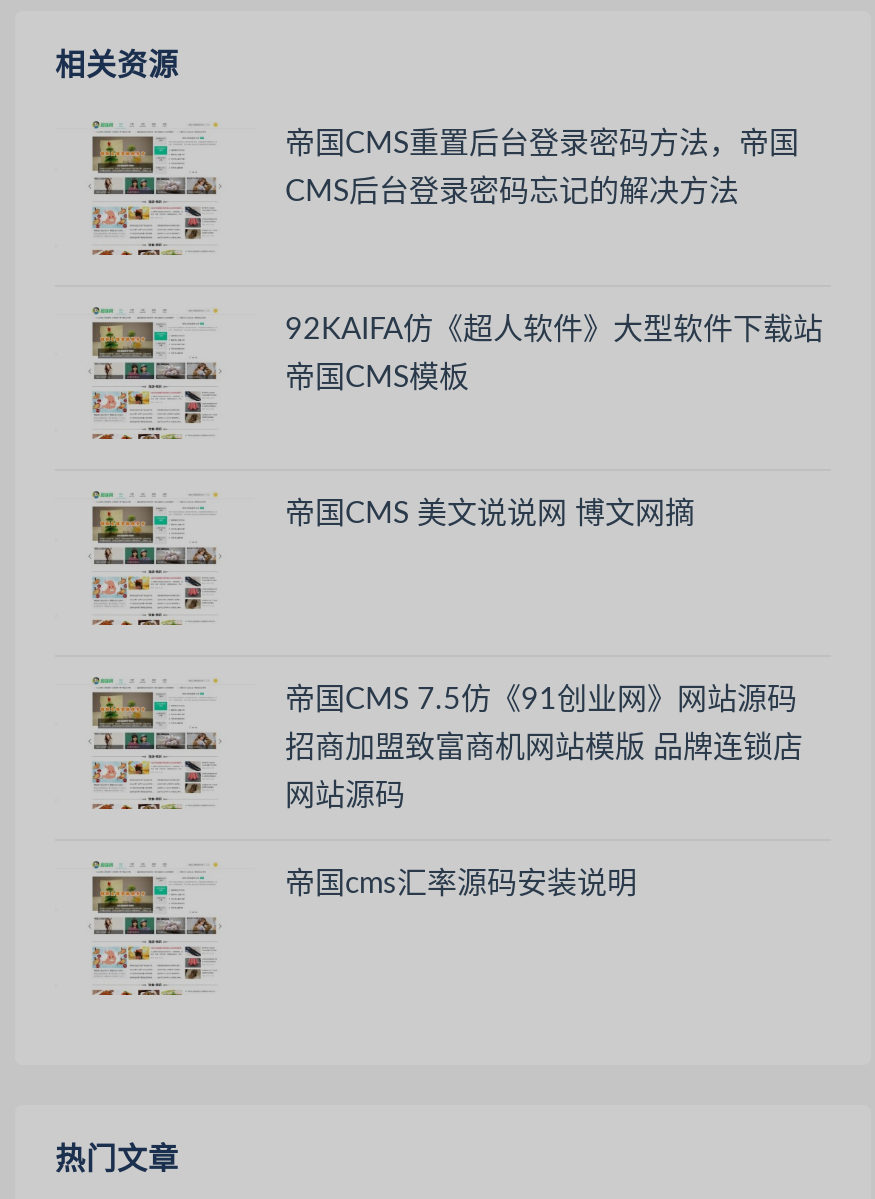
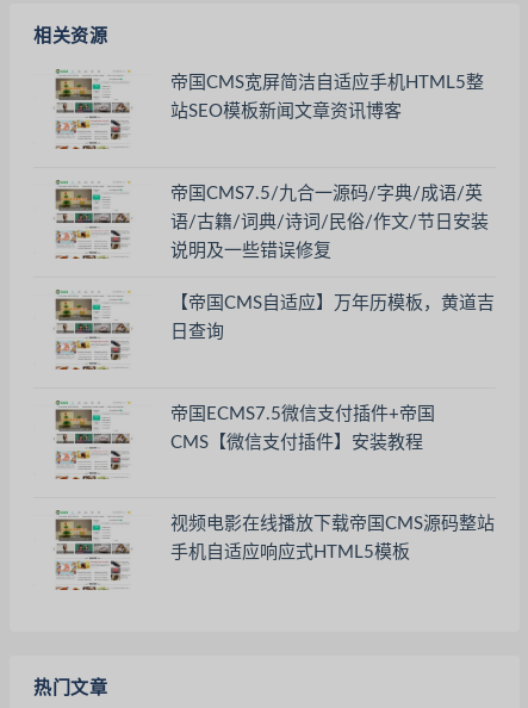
- 帝国CMS重置后台登录密码方法，帝国
- CMS后台登录密码忘记的解决方法
+ 帝国CMS宽屏简洁自适应手机HTML5整
+ 站SEO模板新闻文章资讯博客

- 92KAIFA仿《超人软件》大型软件下载站
- 帝国CMS模板
+ 帝国CMS7.5/九合一源码/字典/成语/英
+ 语/古籍/词典/诗词/民俗/作文/节日安装
+ 说明及一些错误修复
+ 【帝国CMS自适应】万年历模板，黄道吉
+ 日查询

- 帝国CMS 美文说说网 博文网摘
+ 帝国ECMS7.5微信支付插件+帝国
+ CMS【微信支付插件】安装教程

- 帝国CMS 7.5仿《91创业网》网站源码
- 招商加盟致富商机网站模版 品牌连锁店
- 网站源码
- 帝国cms汇率源码安装说明
+ 视频电影在线播放下载帝国CMS源码整站
+ 手机自适应响应式HTML5模板
